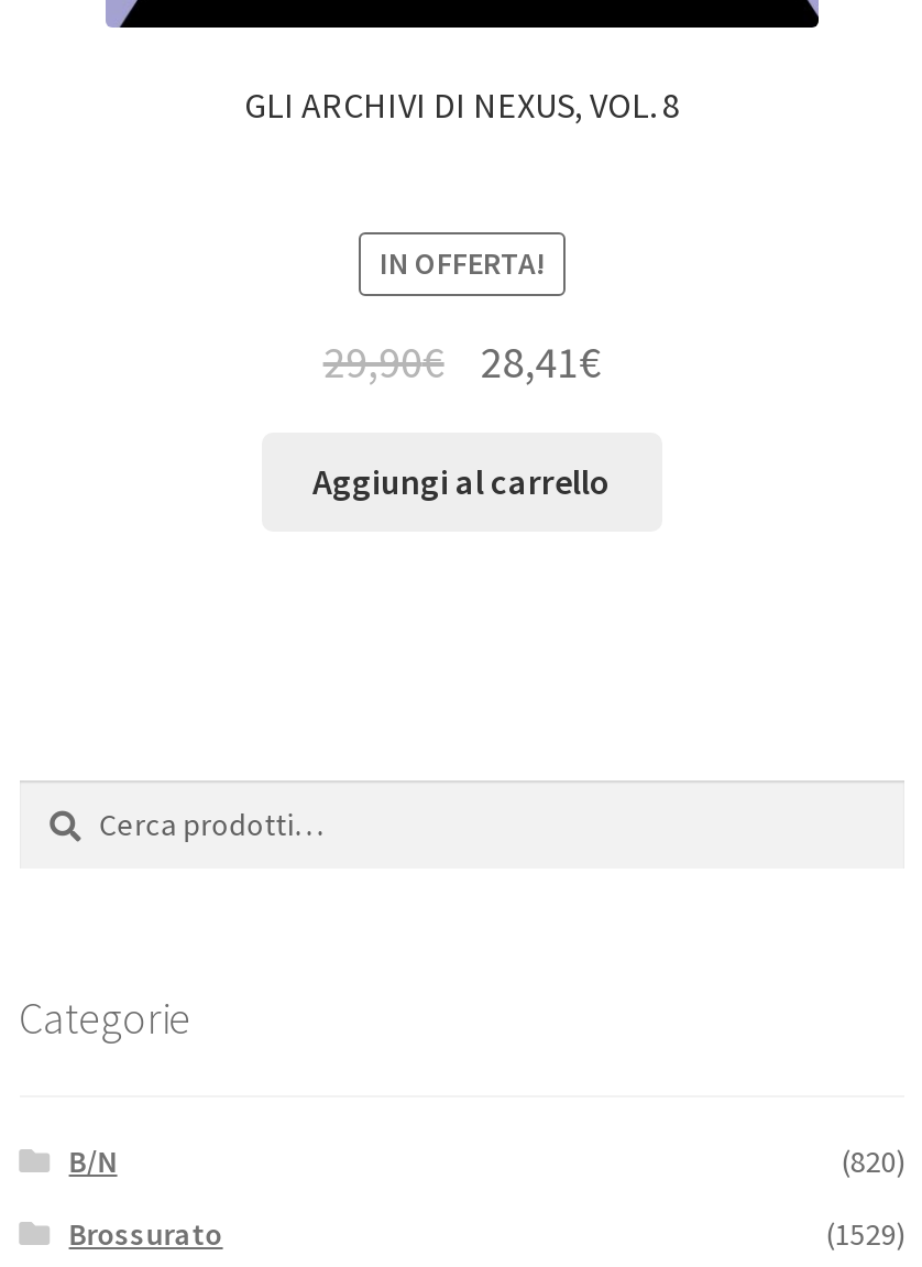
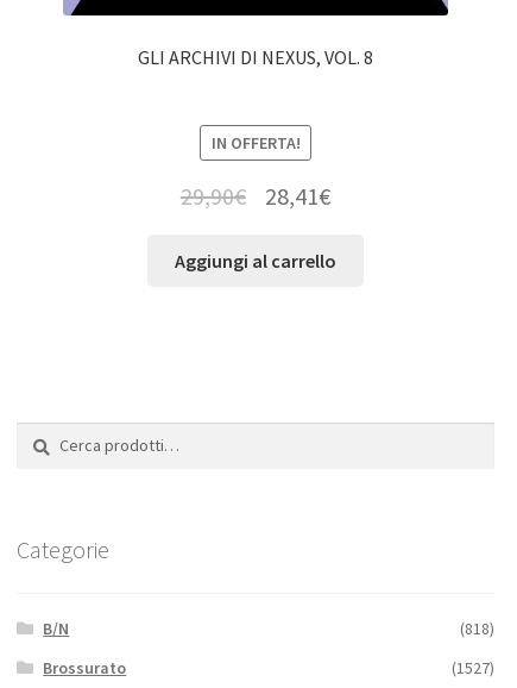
- (820)
+ (818)

- (1529)
+ (1527)
